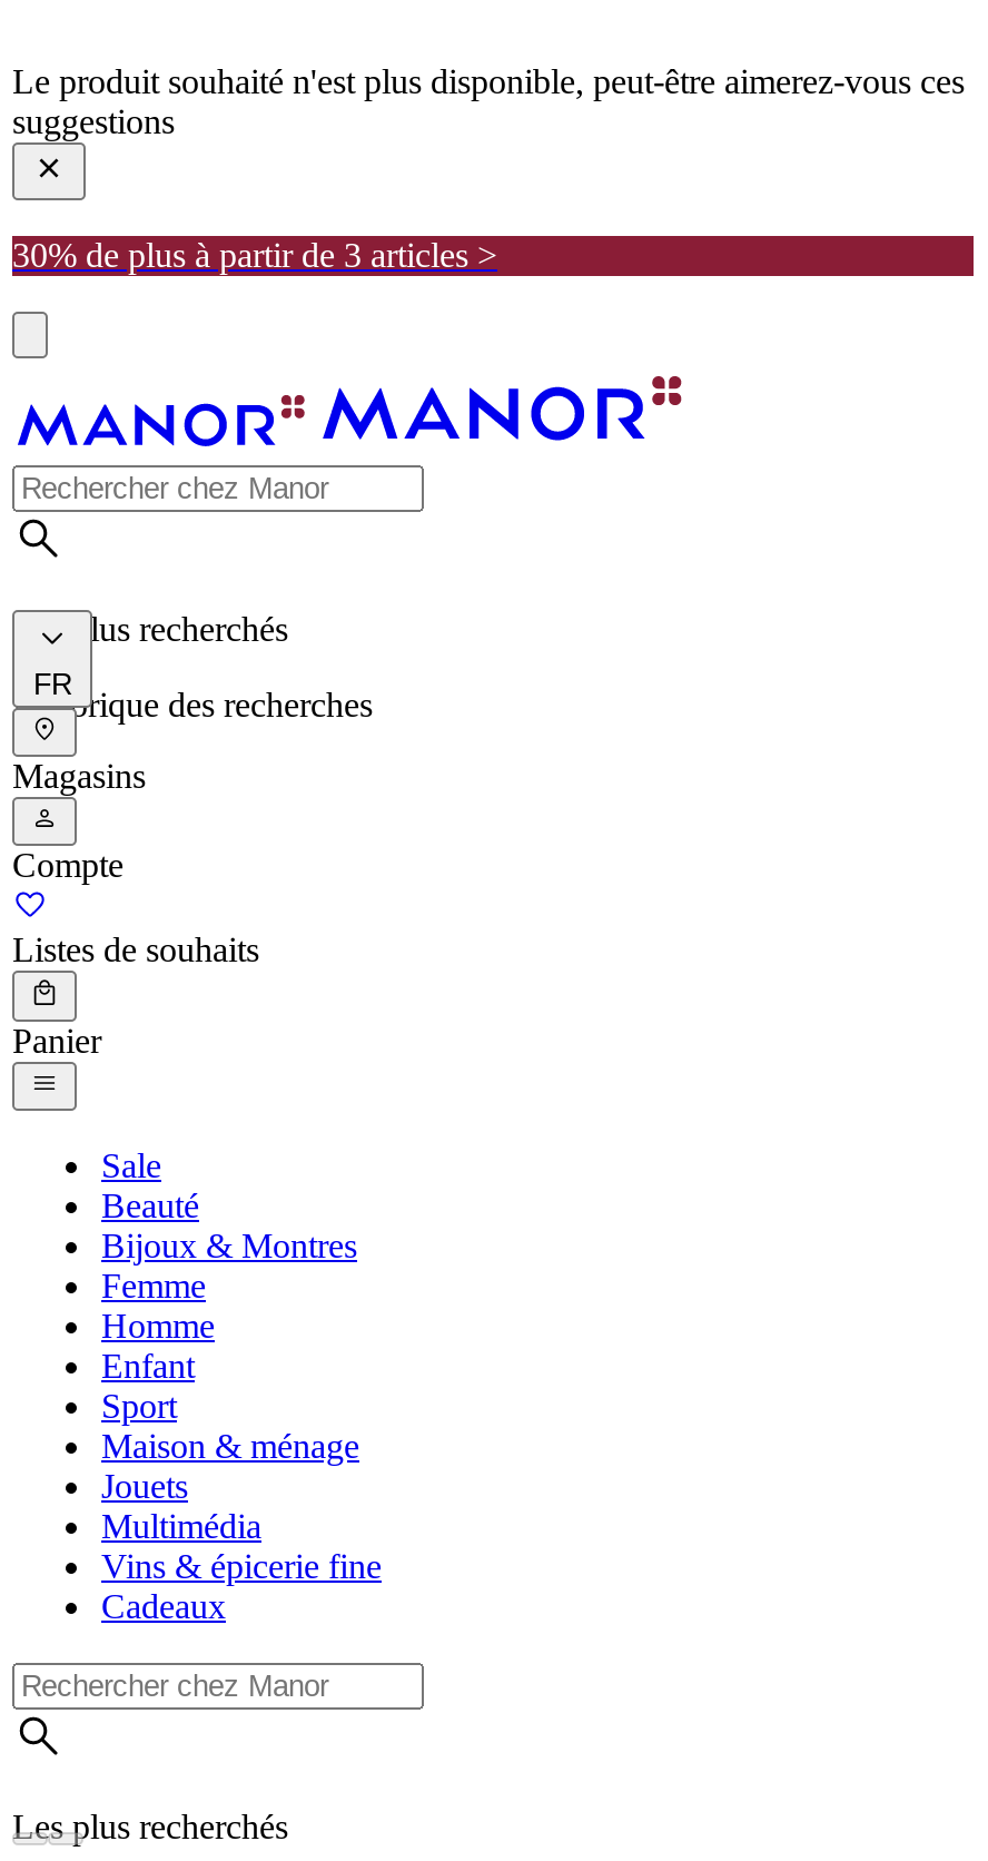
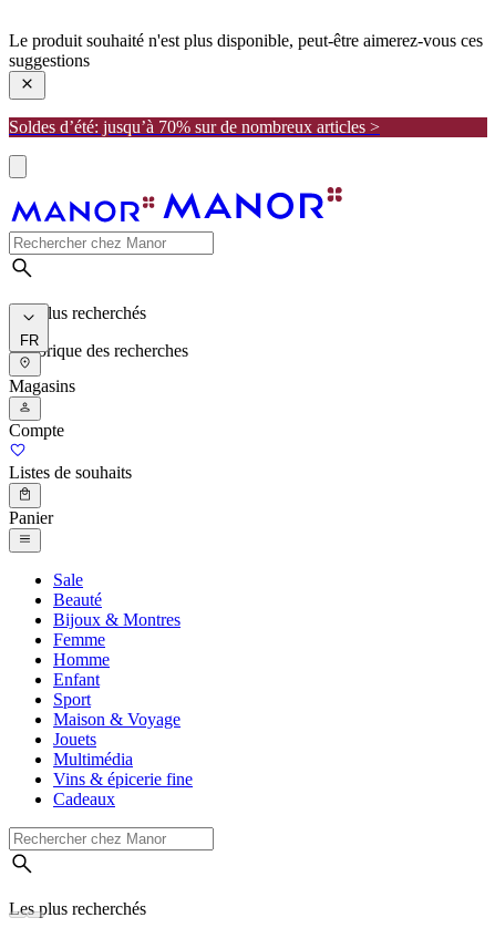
- 30% de plus à partir de 3 articles >
+ Soldes d’été: jusqu’à 70% sur de nombreux articles >

- Maison & ménage
+ Maison & Voyage
